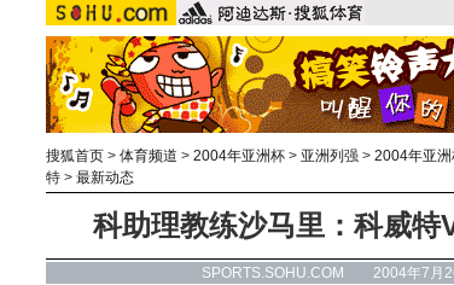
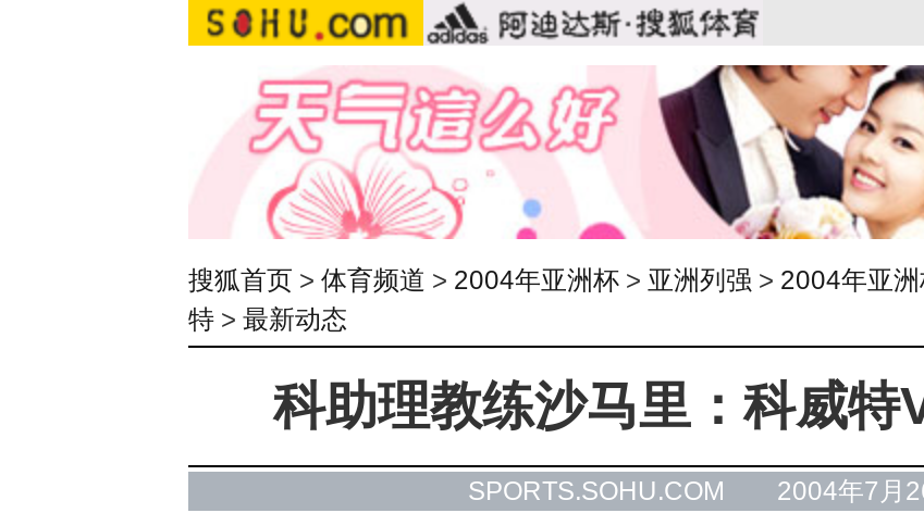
- [image]
+ [image]
